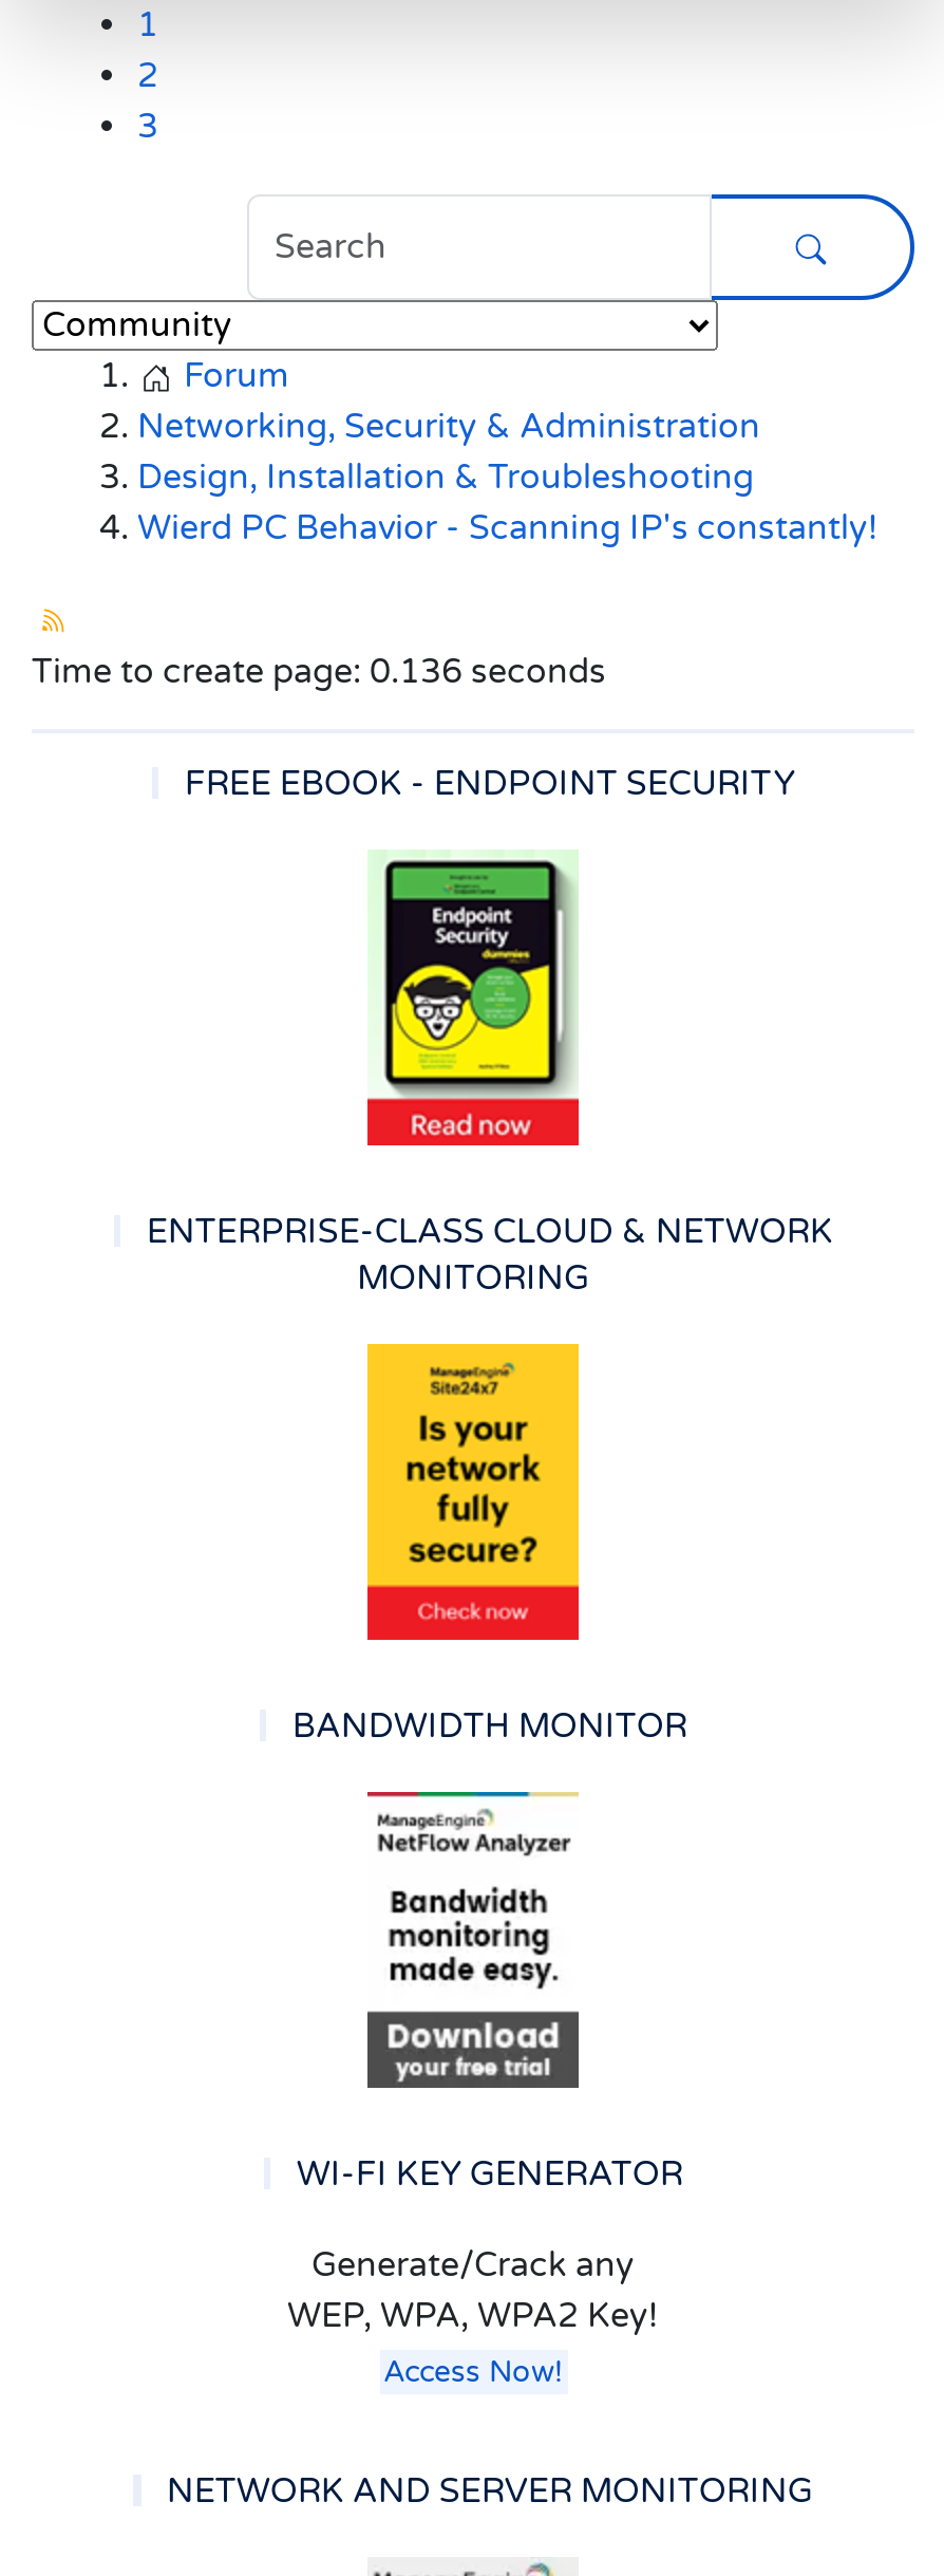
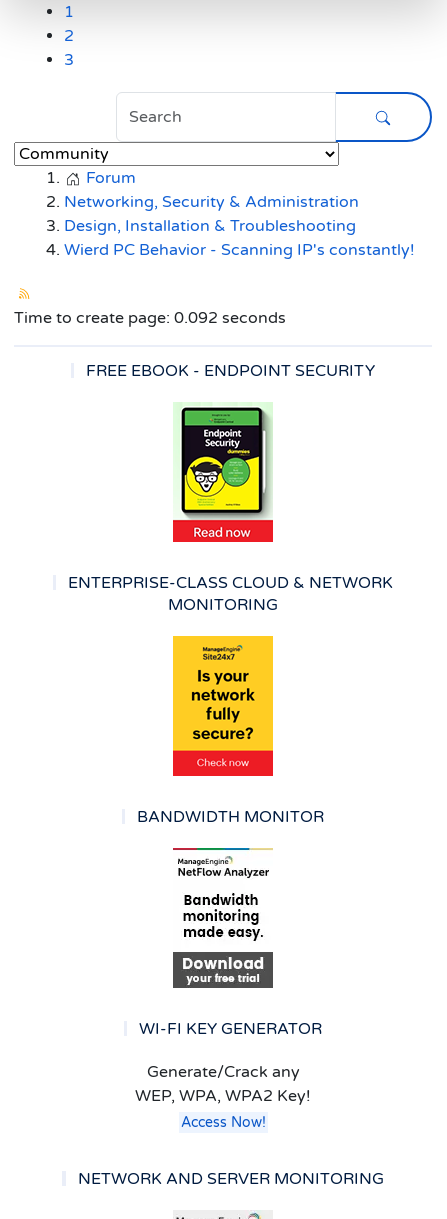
- Time to create page: 0.136 seconds
+ Time to create page: 0.092 seconds
